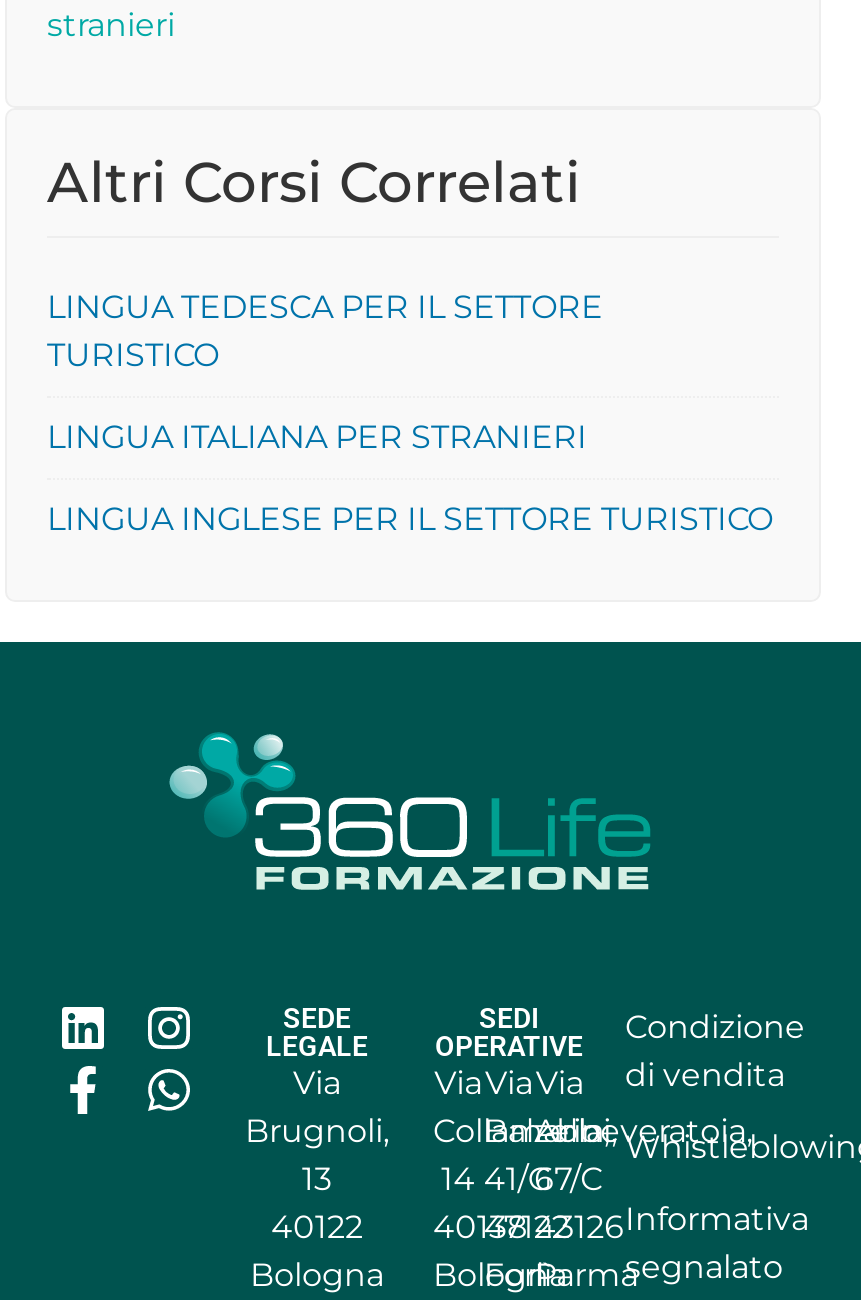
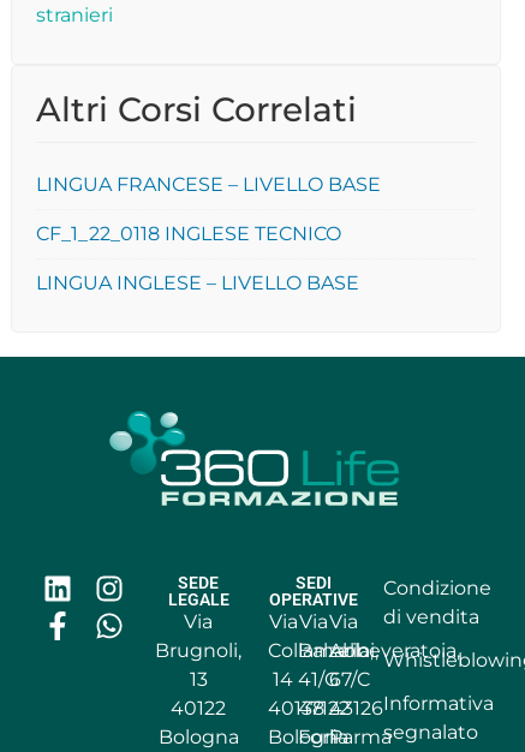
- LINGUA TEDESCA PER IL SETTORE
- TURISTICO
+ LINGUA FRANCESE – LIVELLO BASE

- LINGUA ITALIANA PER STRANIERI
+ CF_1_22_0118 INGLESE TECNICO

- LINGUA INGLESE PER IL SETTORE TURISTICO
+ LINGUA INGLESE – LIVELLO BASE
